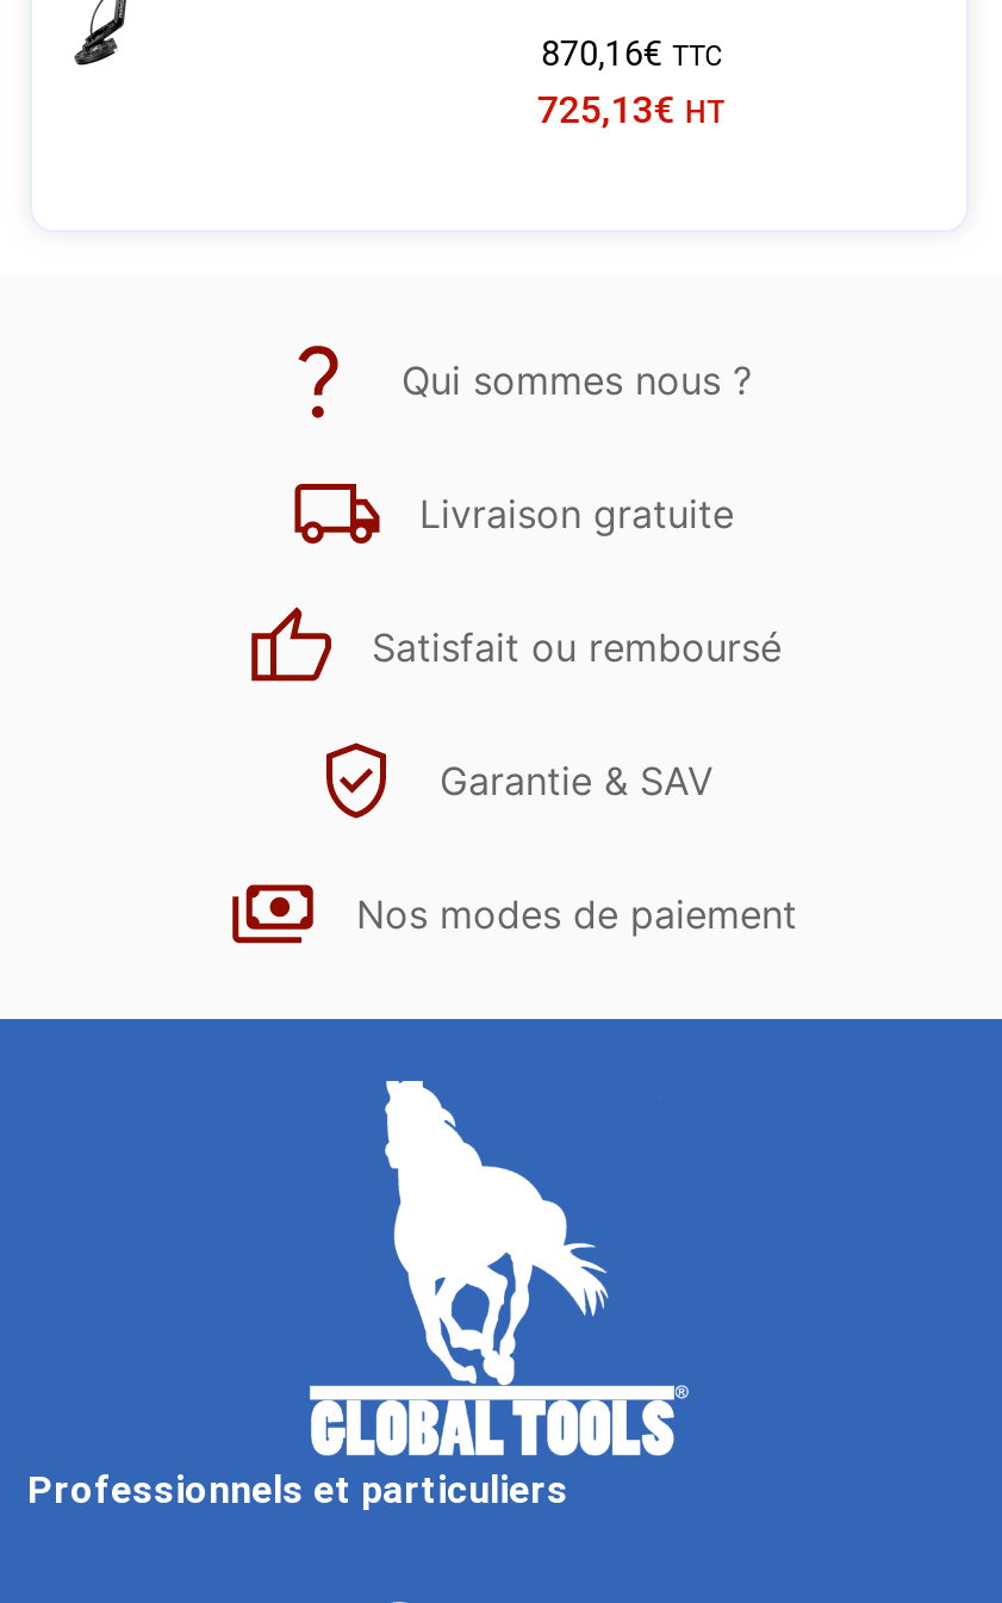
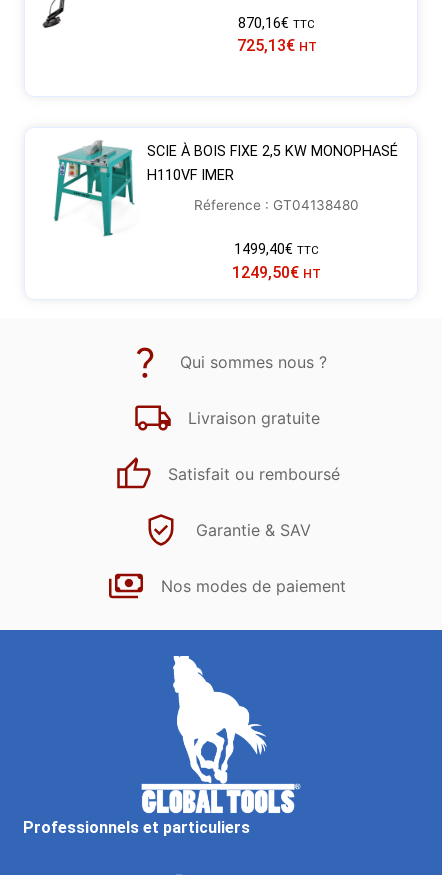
+ [image]
+ SCIE À BOIS FIXE 2,5 KW MONOPHASÉ
+ H110VF IMER
+ Réference : GT04138480
+ 1499,40€ TTC
+ 1249,50€ HT
